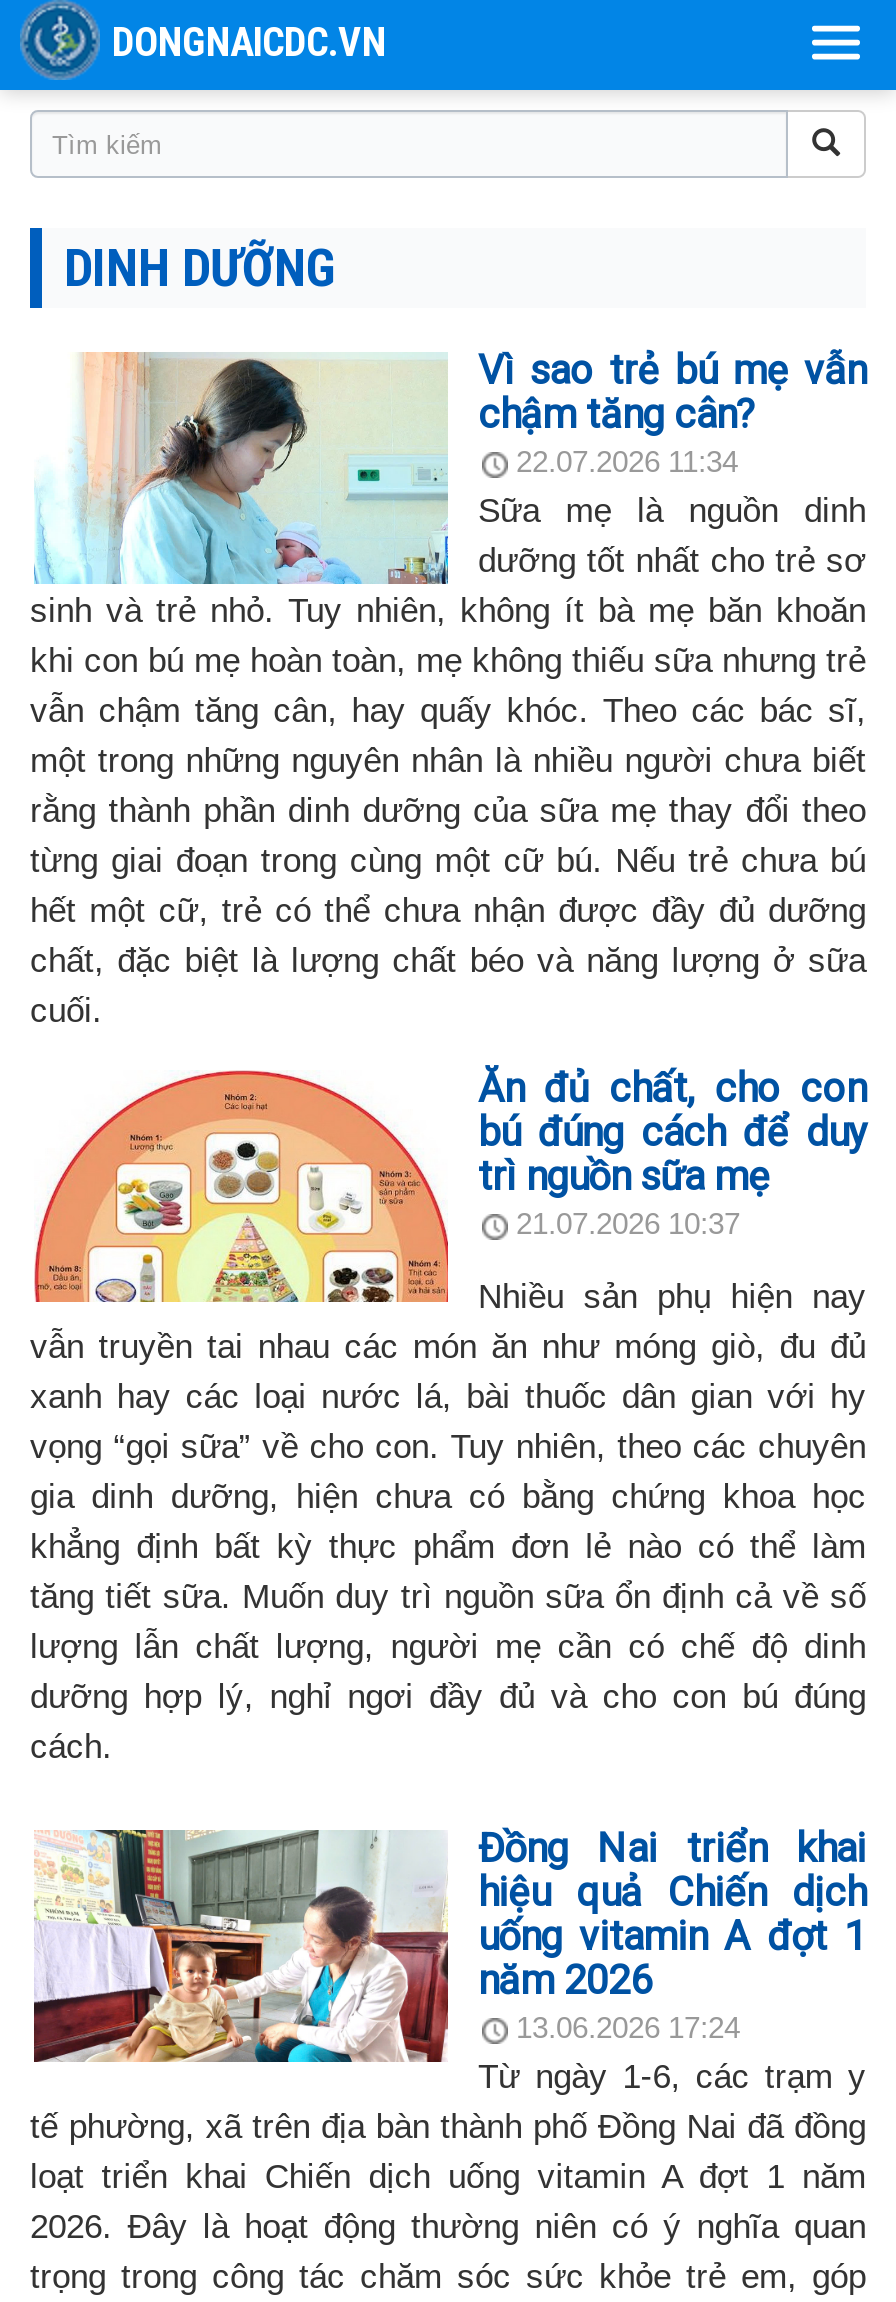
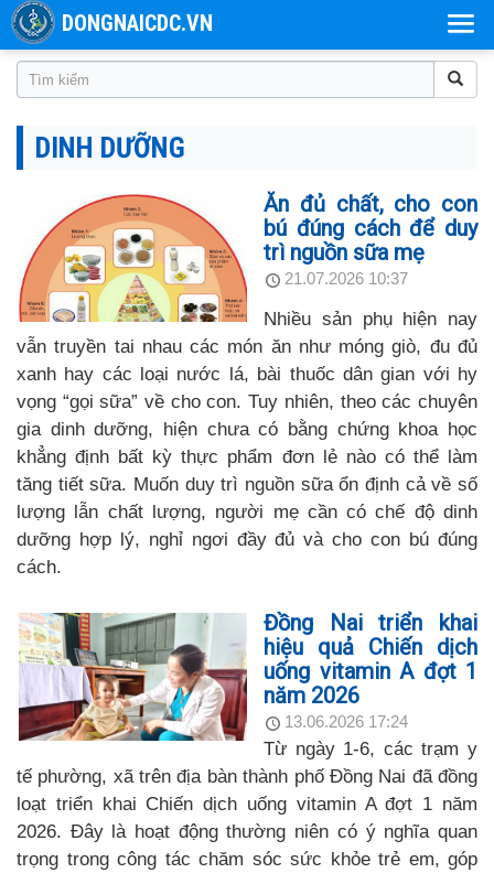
- [image]
- Vì sao trẻ bú mẹ vẫn
- chậm tăng cân?
- 22.07.2026 11:34
- Sữa mẹ là nguồn dinh
- dưỡng tốt nhất cho trẻ sơ
- sinh và trẻ nhỏ. Tuy nhiên, không ít bà mẹ băn khoăn
- khi con bú mẹ hoàn toàn, mẹ không thiếu sữa nhưng trẻ
- vẫn chậm tăng cân, hay quấy khóc. Theo các bác sĩ,
- một trong những nguyên nhân là nhiều người chưa biết
- rằng thành phần dinh dưỡng của sữa mẹ thay đổi theo
- từng giai đoạn trong cùng một cữ bú. Nếu trẻ chưa bú
- hết một cữ, trẻ có thể chưa nhận được đầy đủ dưỡng
- chất, đặc biệt là lượng chất béo và năng lượng ở sữa
- cuối.
